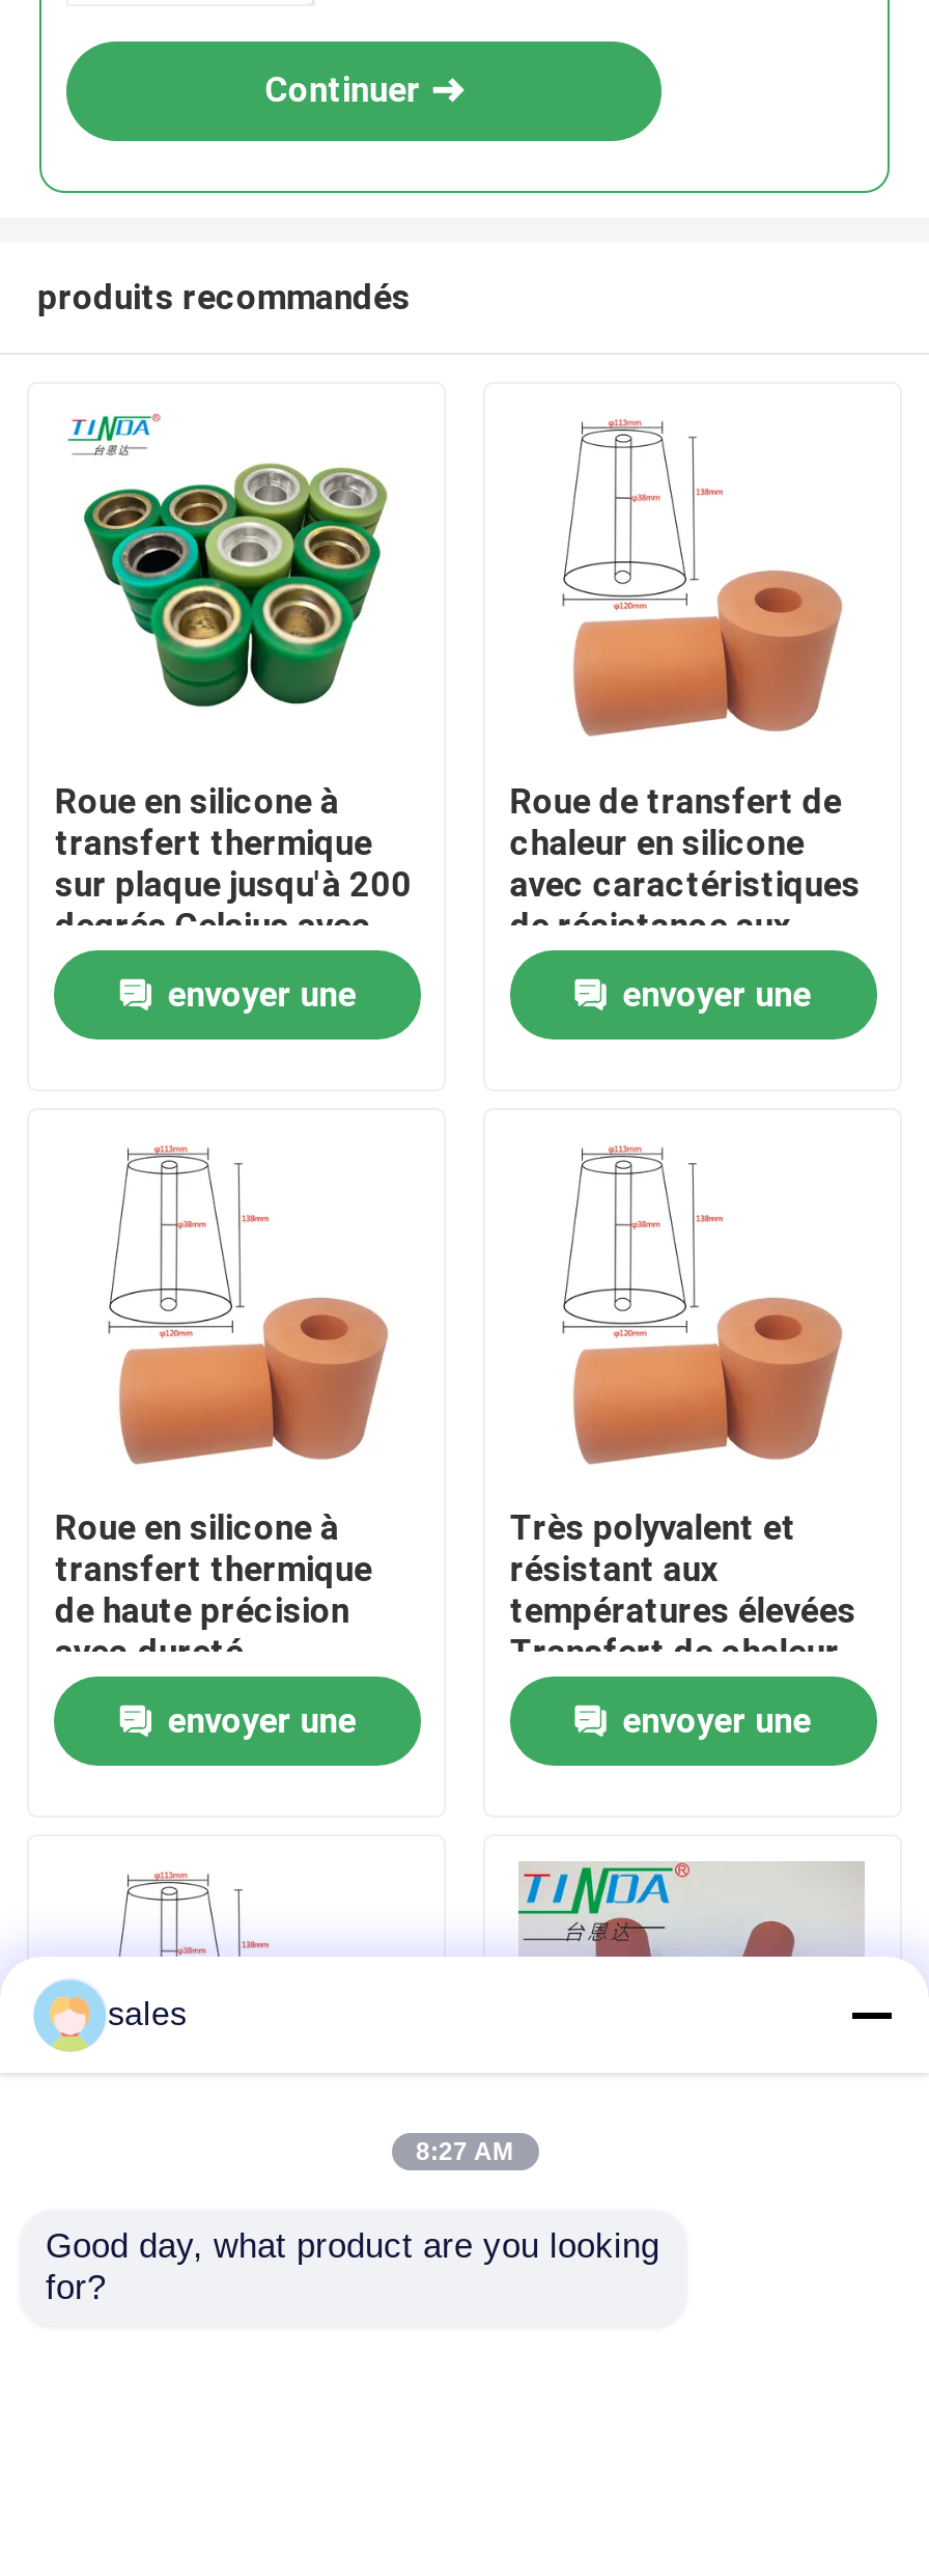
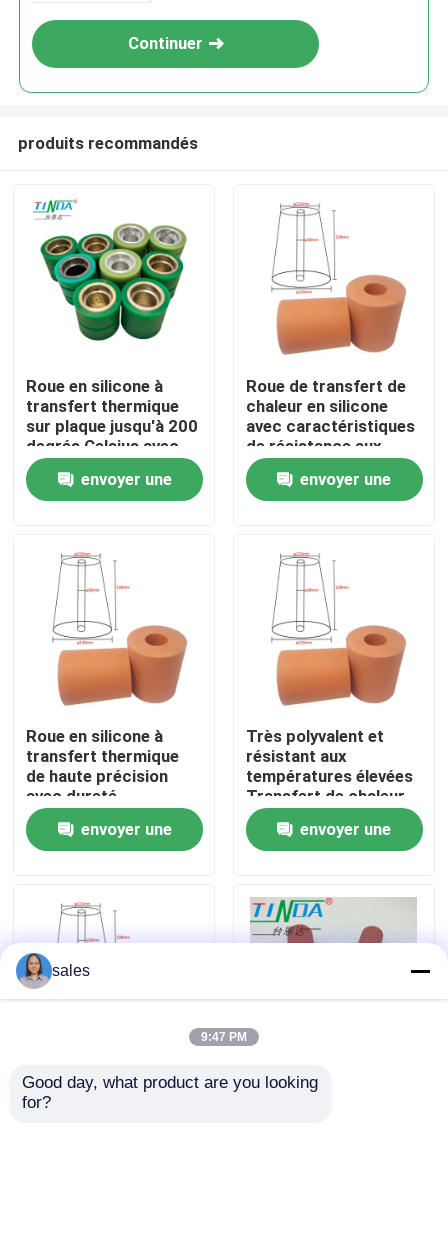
- [image]
+ [image]

- 8:27 AM
+ 9:47 PM
